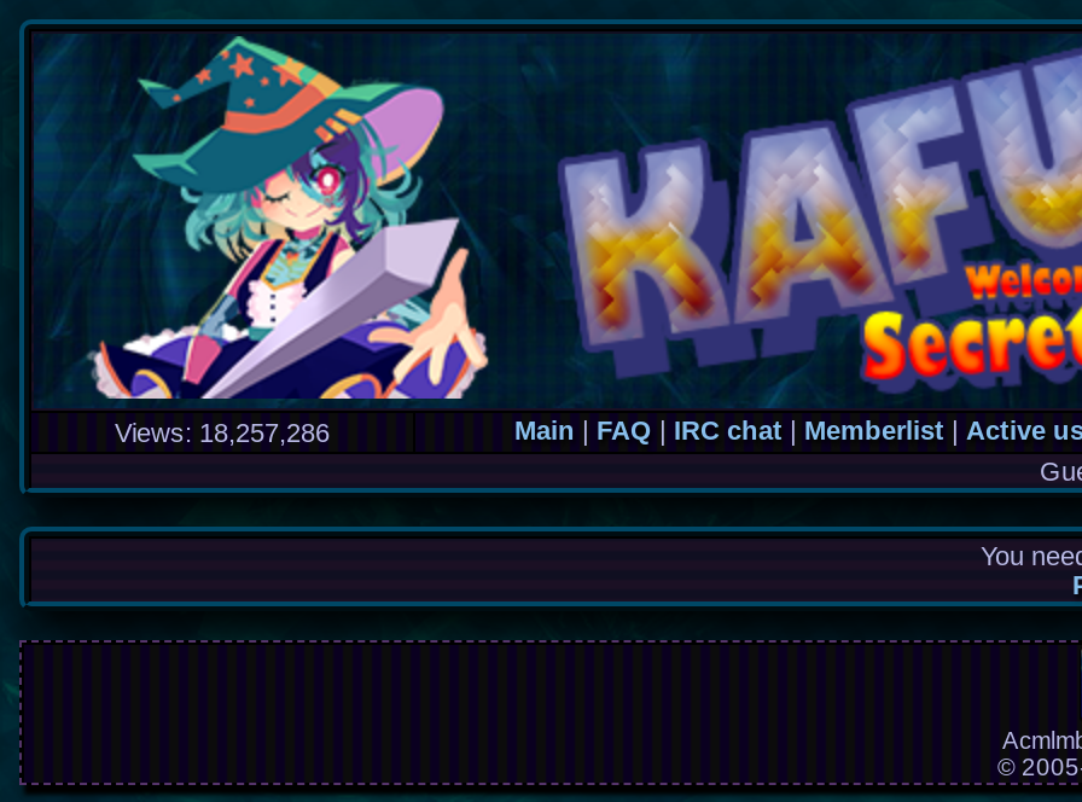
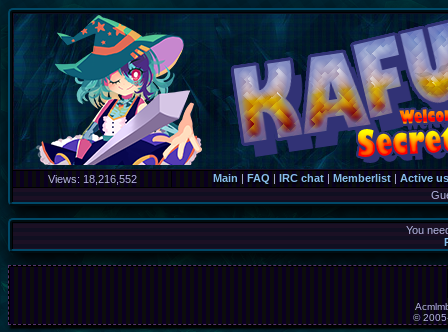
- Views: 18,257,286
+ Views: 18,216,552
